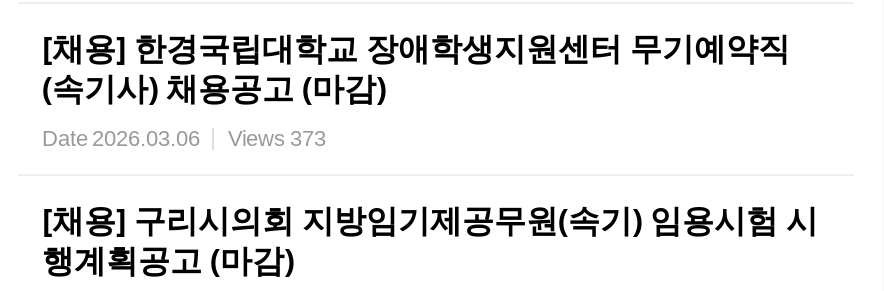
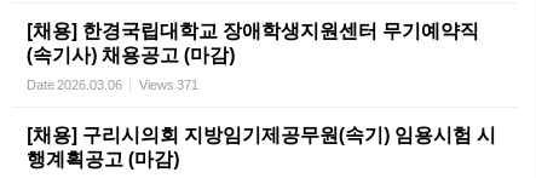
- Date 2026.03.06 Views 373
+ Date 2026.03.06 Views 371
